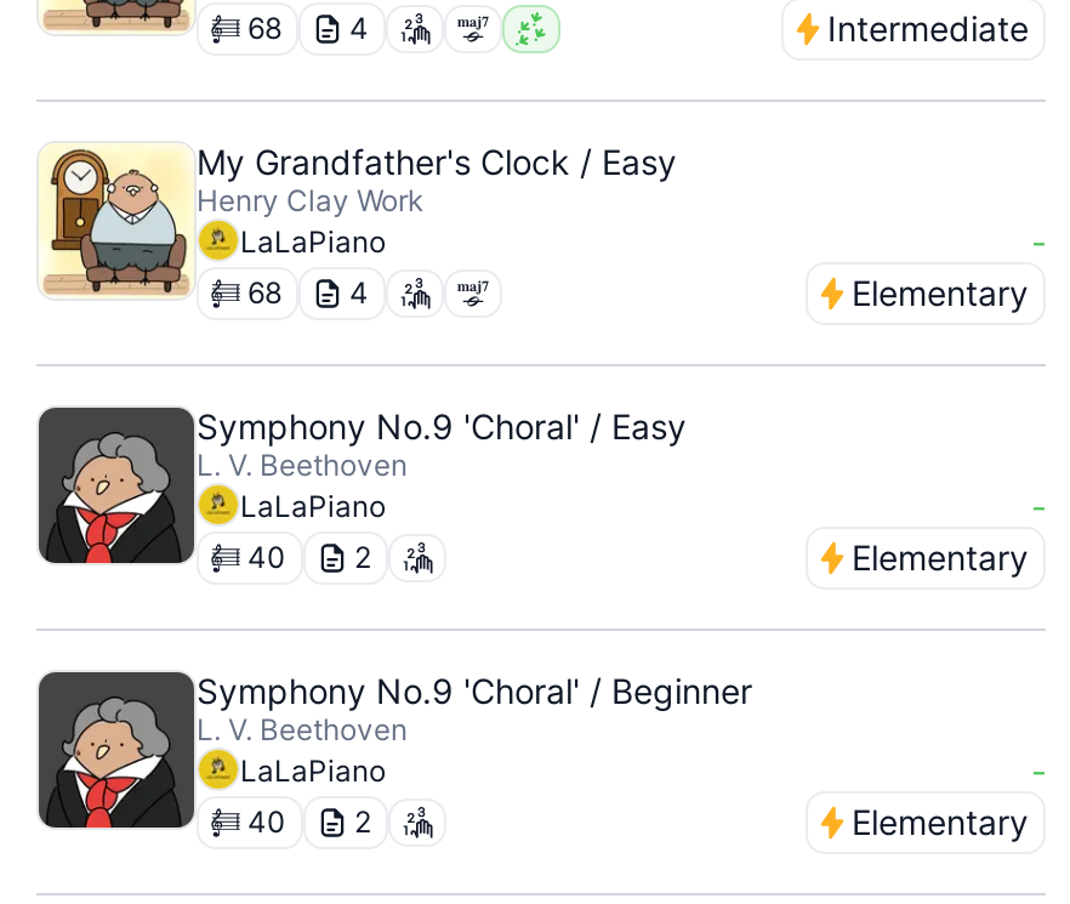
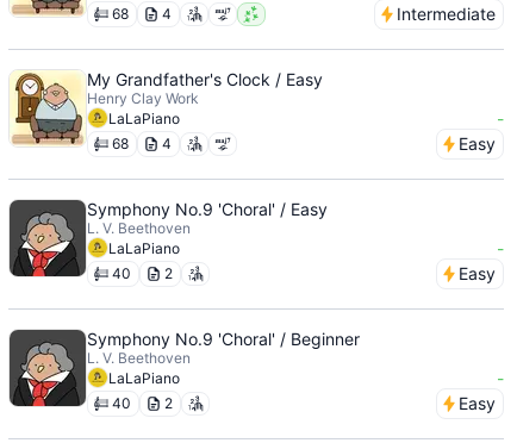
- Elementary
+ Easy

- Elementary
+ Easy

- Elementary
+ Easy
